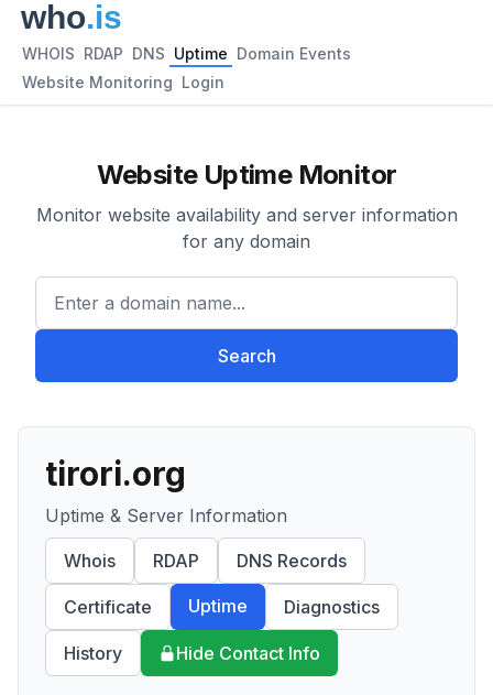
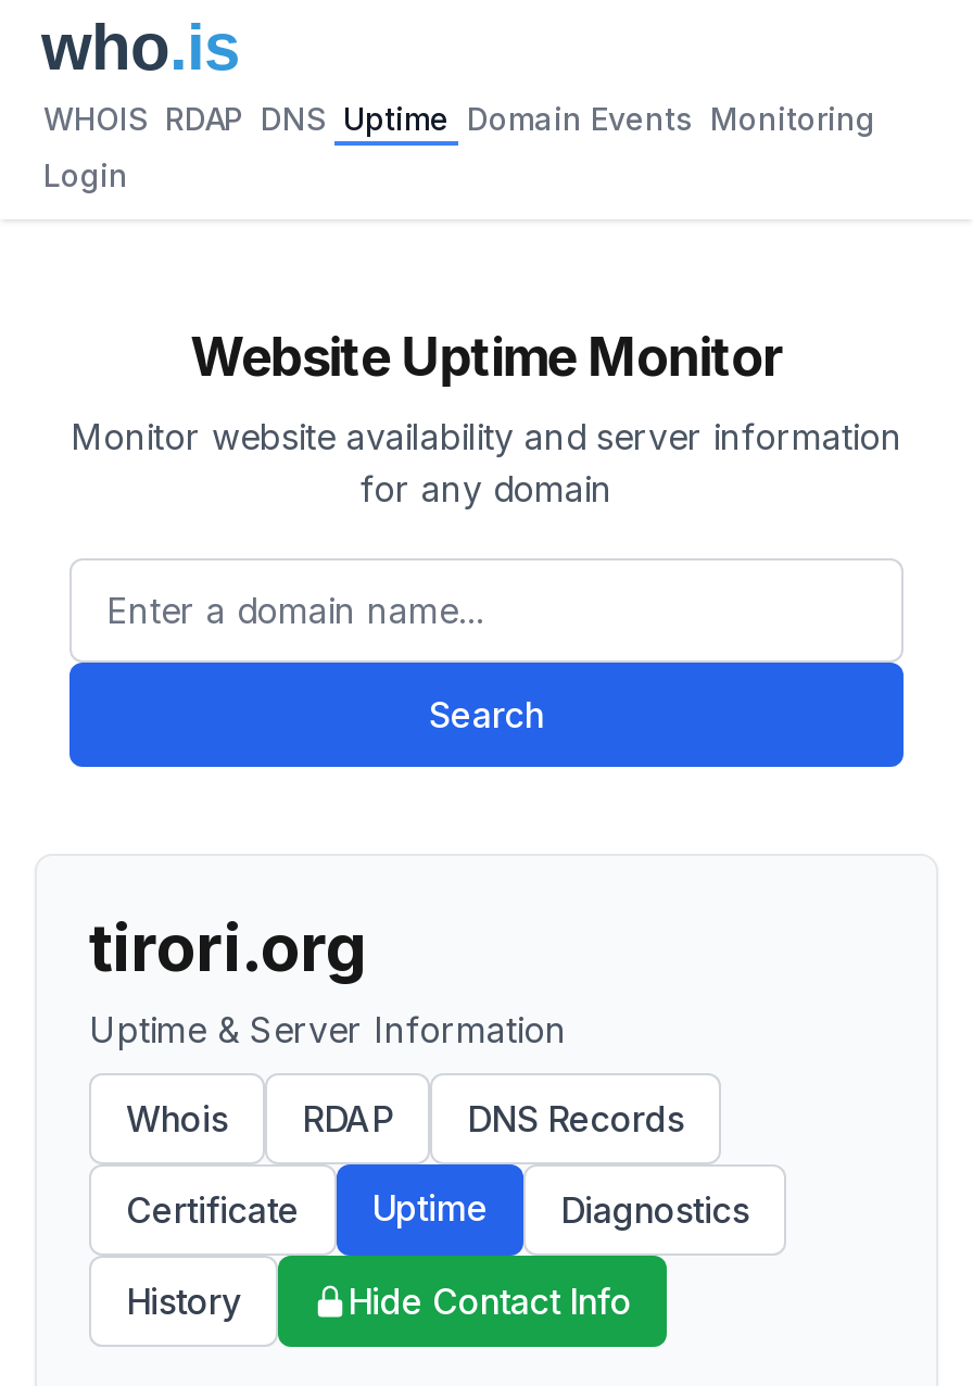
- WHOIS RDAP DNS Uptime Domain Events
+ WHOIS RDAP DNS Uptime Domain Events Monitoring

- Website Monitoring Login
+ Login
